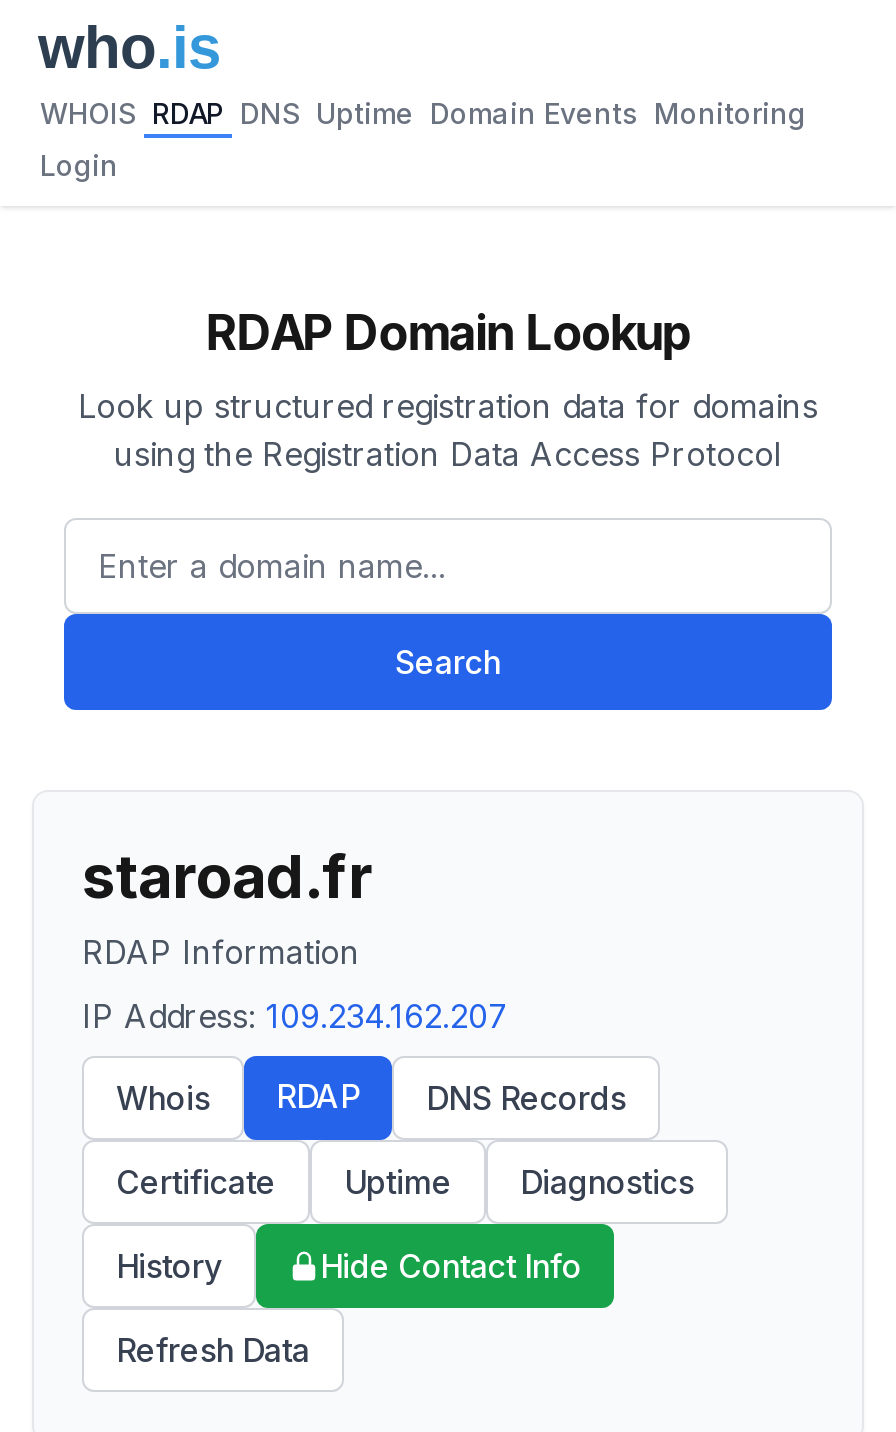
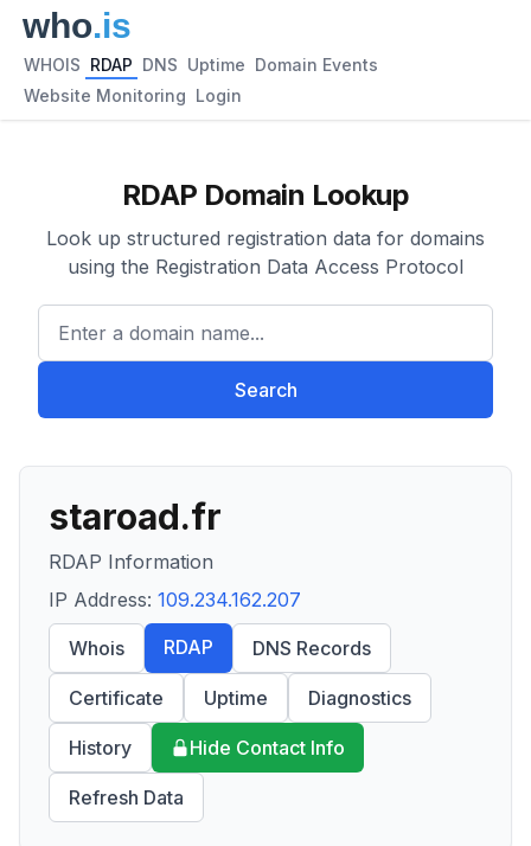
- WHOIS RDAP DNS Uptime Domain Events Monitoring
+ WHOIS RDAP DNS Uptime Domain Events

- Login
+ Website Monitoring Login
